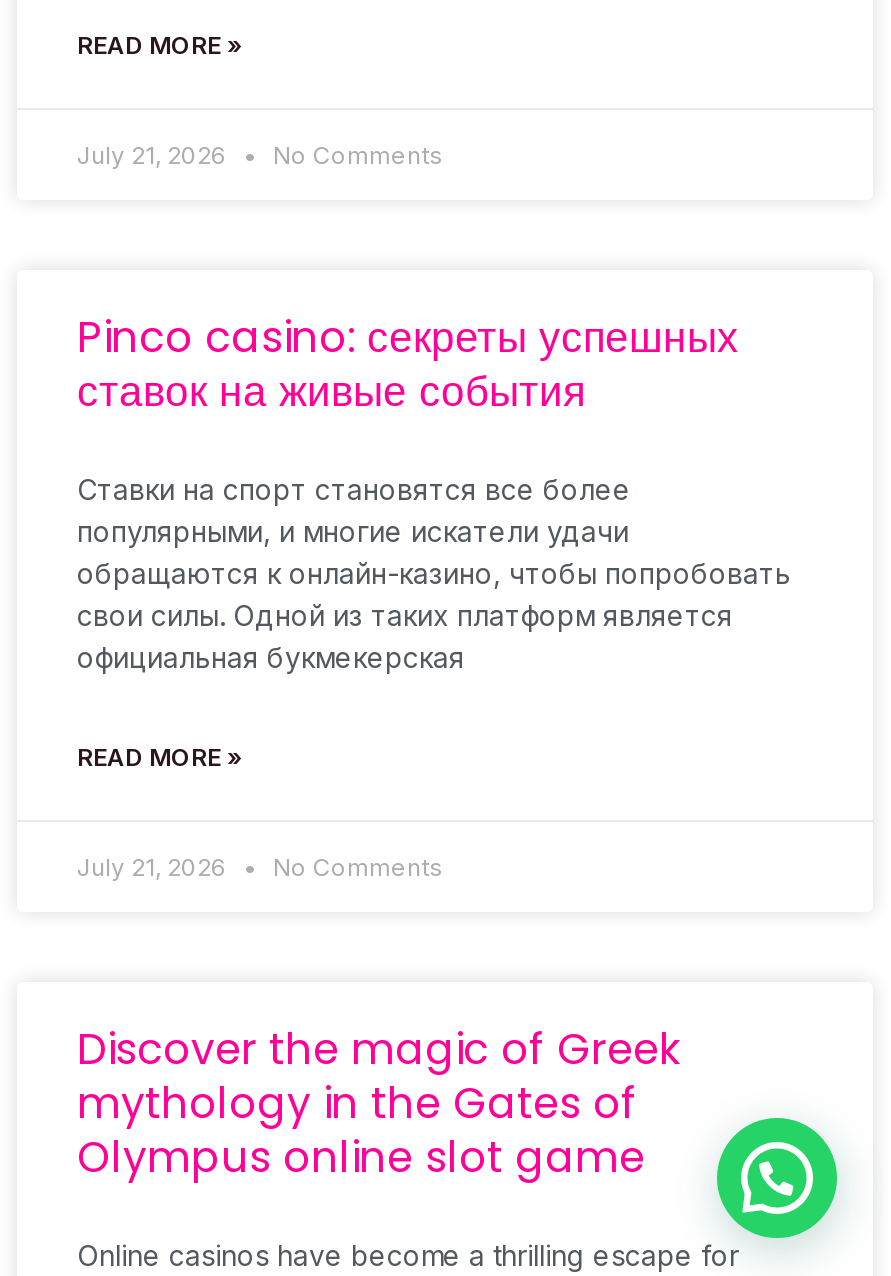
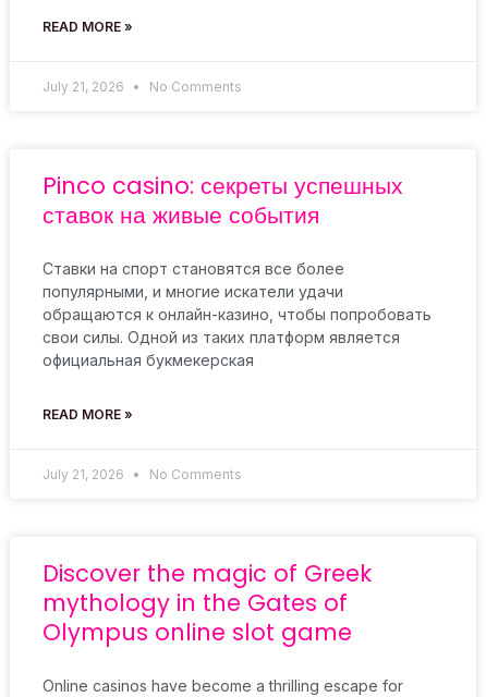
- [image]
